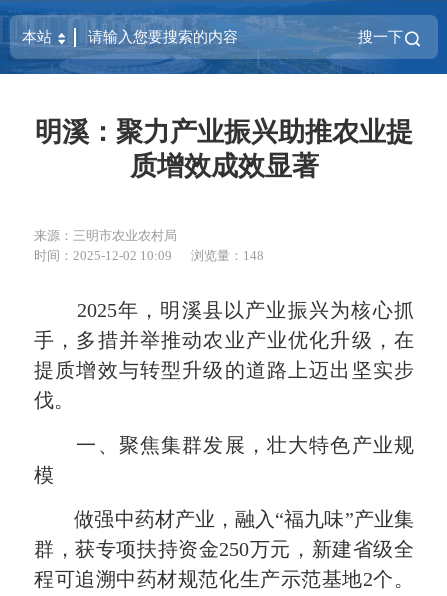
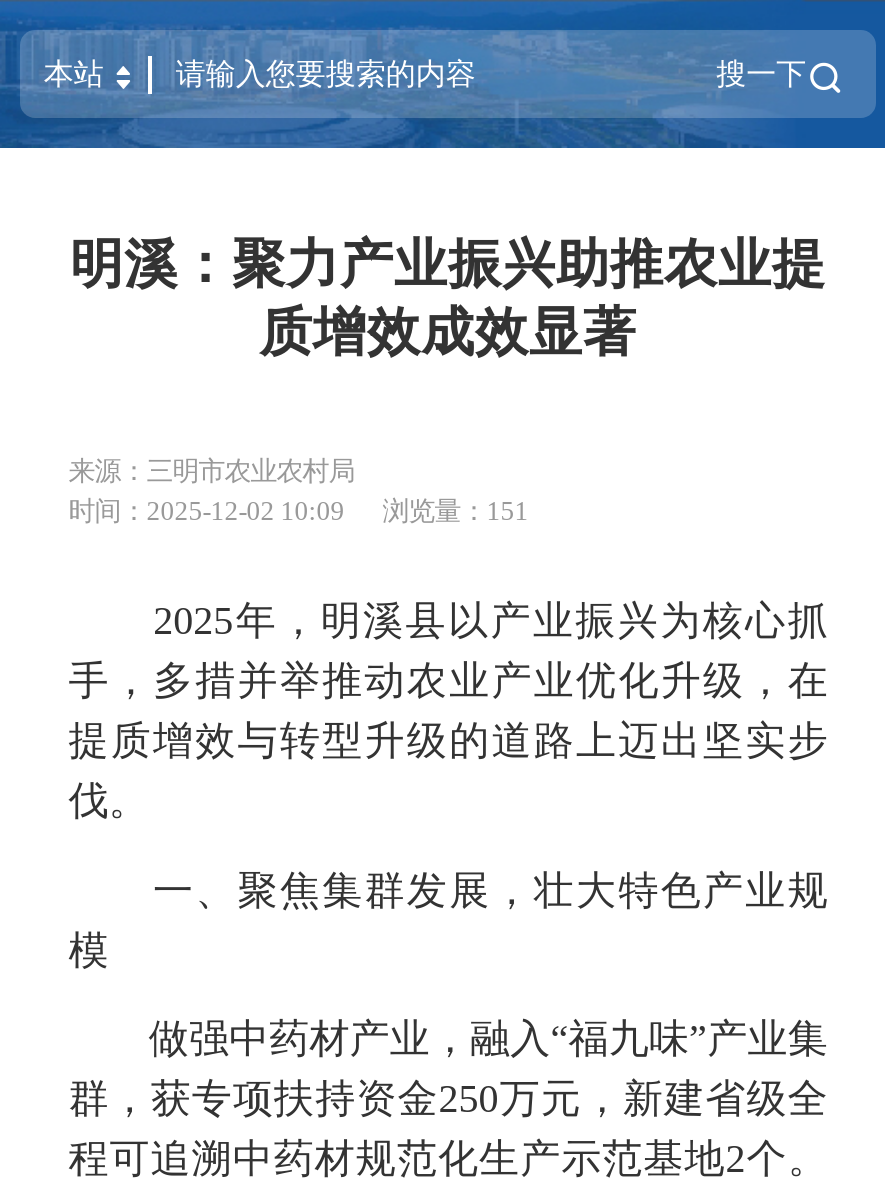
- 时间：2025-12-02 10:09 浏览量：148
+ 时间：2025-12-02 10:09 浏览量：151
